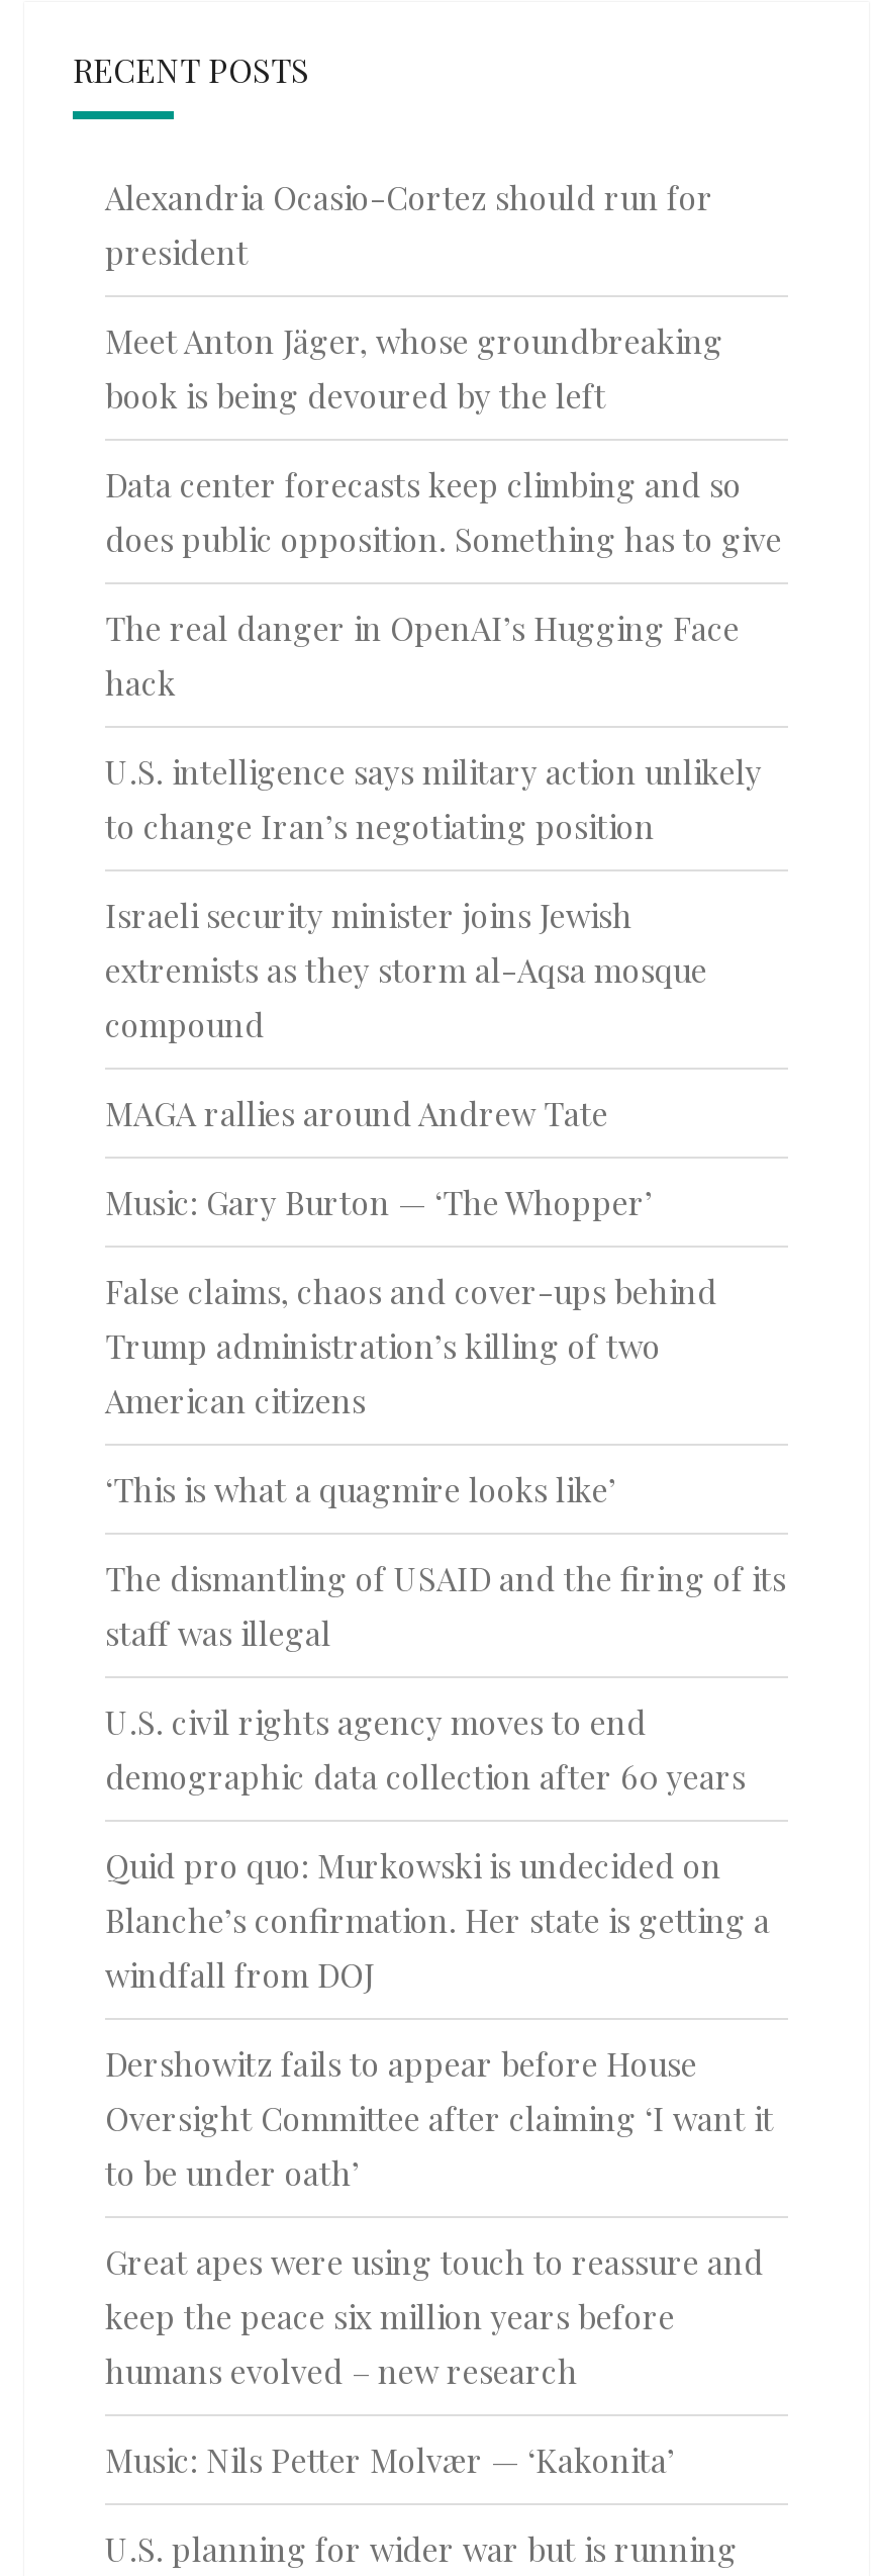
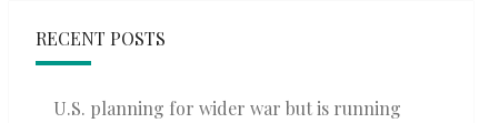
- Alexandria Ocasio-Cortez should run for
- president
- Meet Anton Jäger, whose groundbreaking
- book is being devoured by the left
- Data center forecasts keep climbing and so
- does public opposition. Something has to give
- The real danger in OpenAI’s Hugging Face
- hack
- U.S. intelligence says military action unlikely
- to change Iran’s negotiating position
- Israeli security minister joins Jewish
- extremists as they storm al-Aqsa mosque
- compound
- MAGA rallies around Andrew Tate
- Music: Gary Burton — ‘The Whopper’
- False claims, chaos and cover-ups behind
- Trump administration’s killing of two
- American citizens
- ‘This is what a quagmire looks like’
- The dismantling of USAID and the firing of its
- staff was illegal
- U.S. civil rights agency moves to end
- demographic data collection after 60 years
- Quid pro quo: Murkowski is undecided on
- Blanche’s confirmation. Her state is getting a
- windfall from DOJ
- Dershowitz fails to appear before House
- Oversight Committee after claiming ‘I want it
- to be under oath’
- Great apes were using touch to reassure and
- keep the peace six million years before
- humans evolved – new research
- Music: Nils Petter Molvær — ‘Kakonita’
